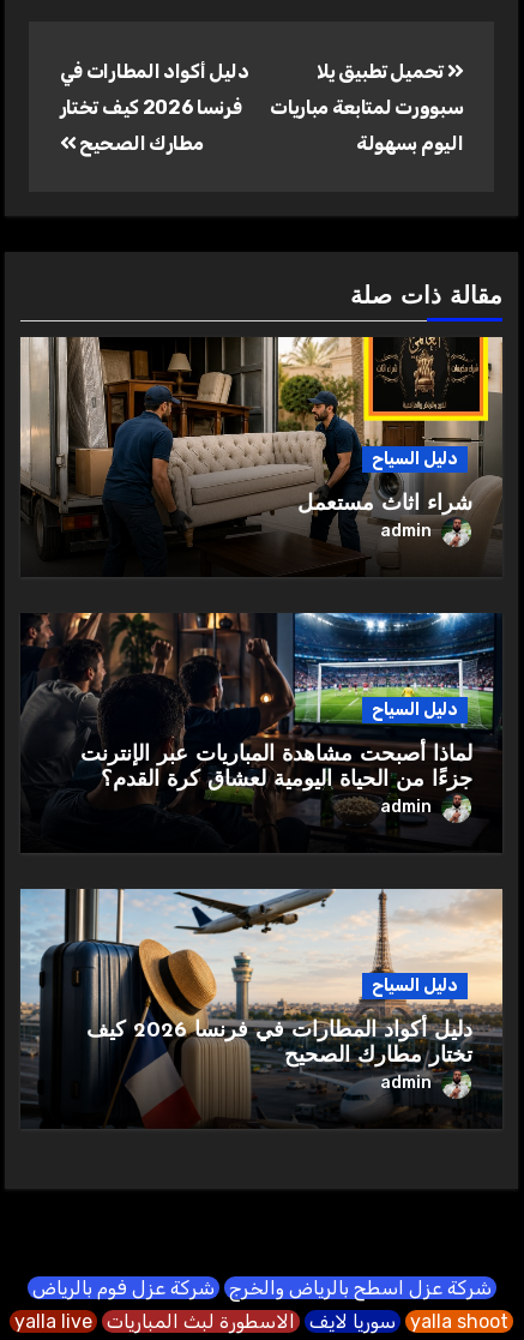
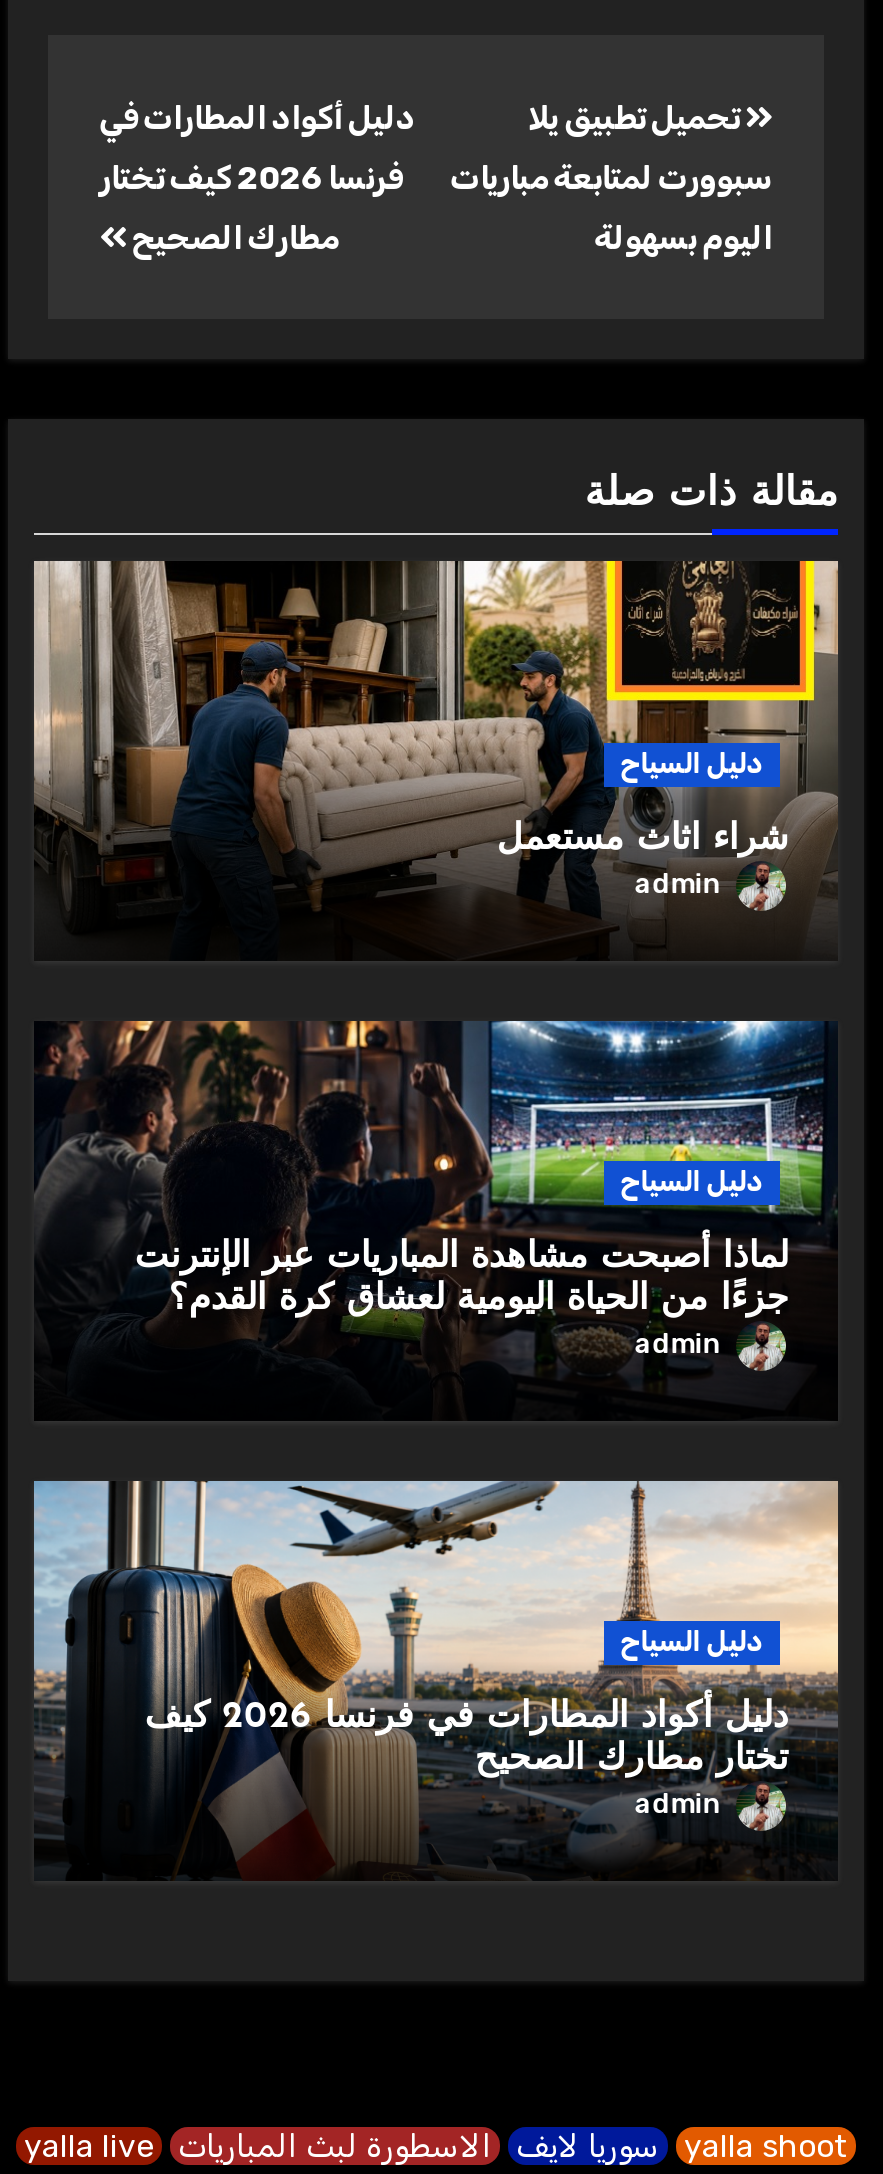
- شركة عزل اسطح بالرياض والخرج شركة عزل فوم بالرياض
